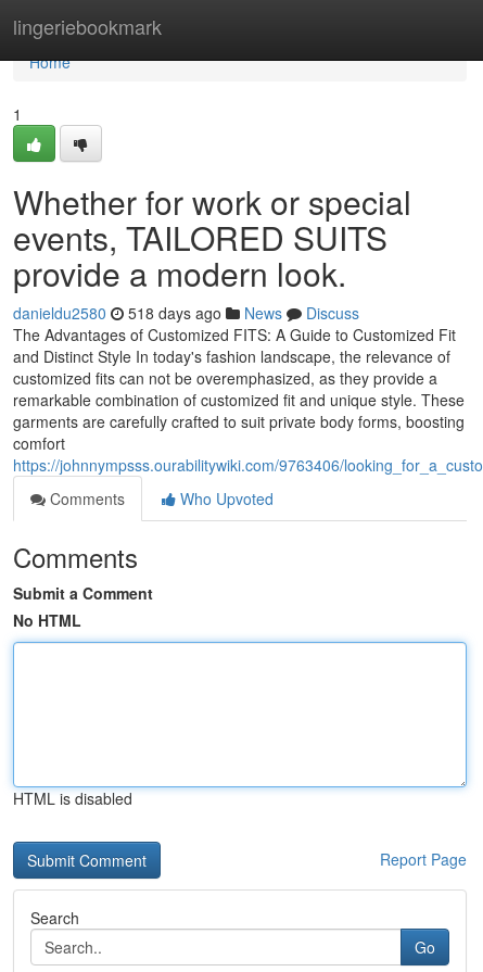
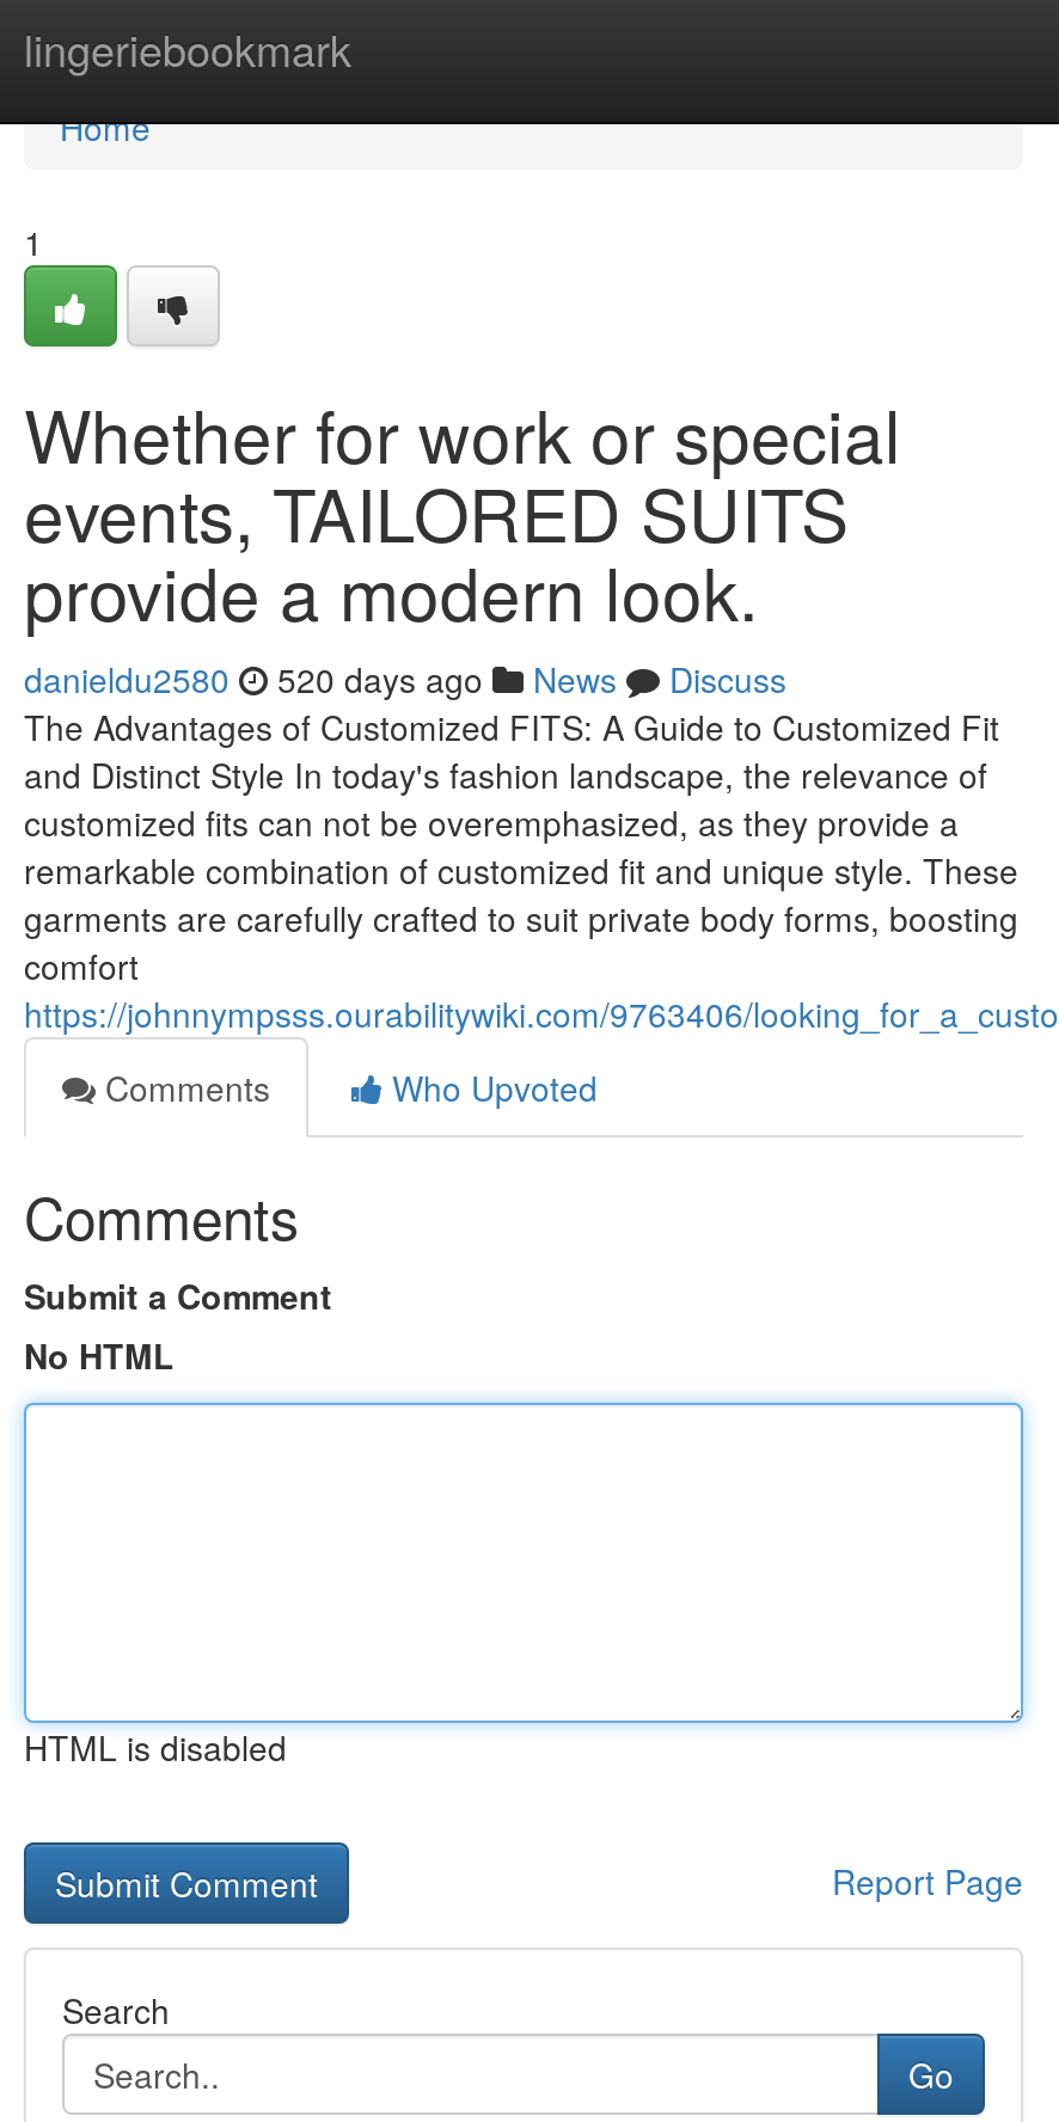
- danieldu2580 518 days ago News Discuss
+ danieldu2580 520 days ago News Discuss
